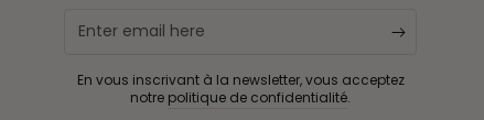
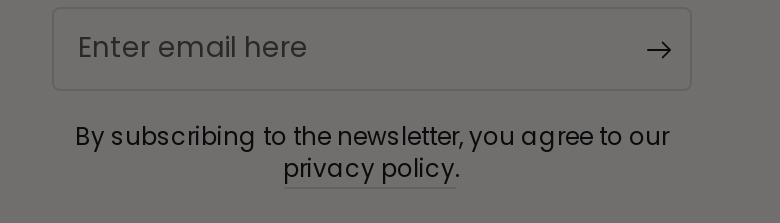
- En vous inscrivant à la newsletter, vous acceptez
- notre politique de confidentialité.
+ By subscribing to the newsletter, you agree to our
+ privacy policy.
